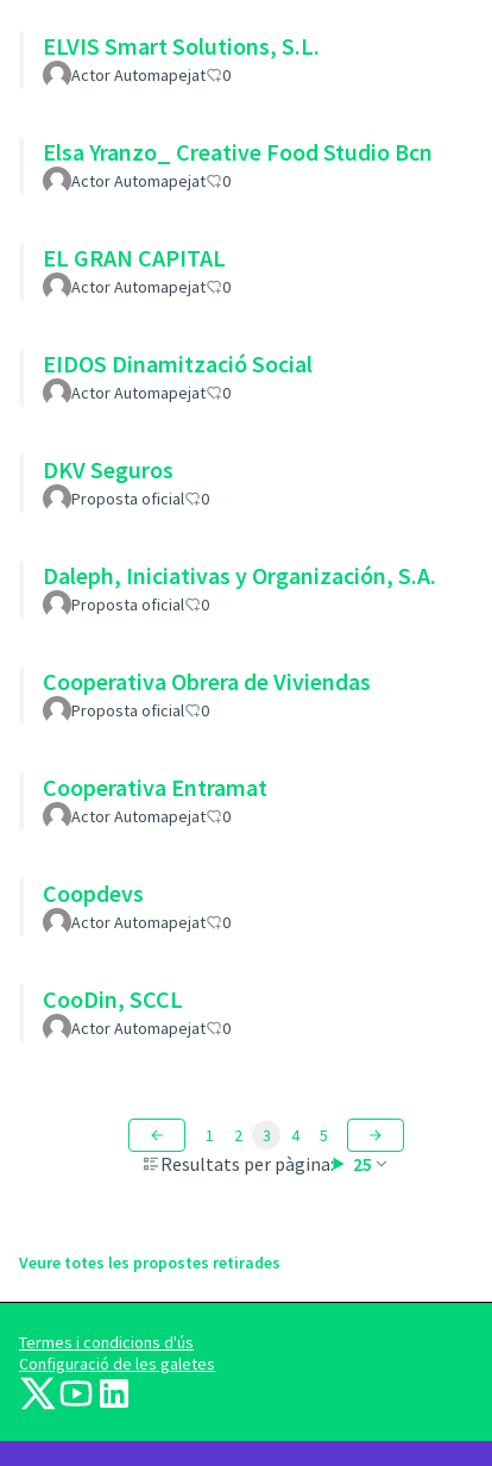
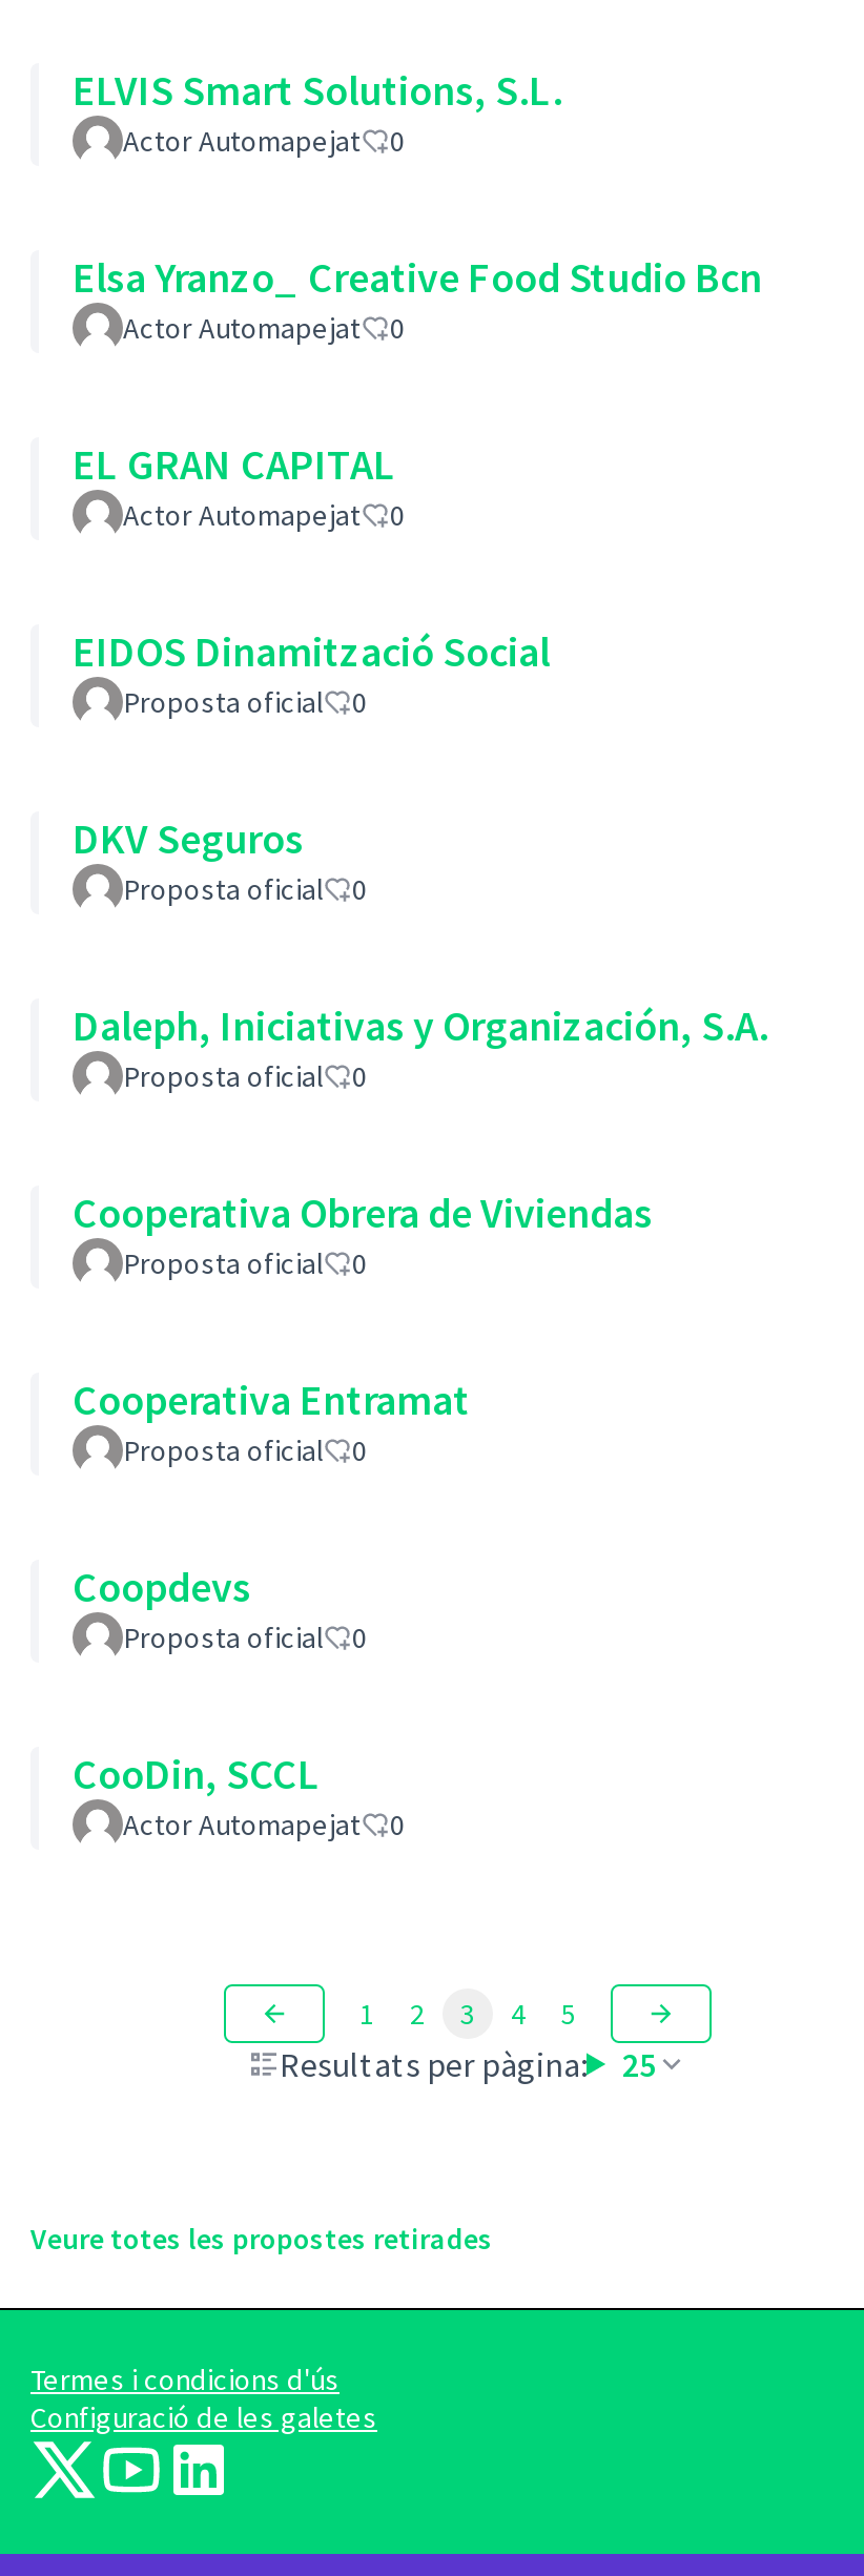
- Actor Automapejat
+ Proposta oficial

- Actor Automapejat
+ Proposta oficial

- Actor Automapejat
+ Proposta oficial
